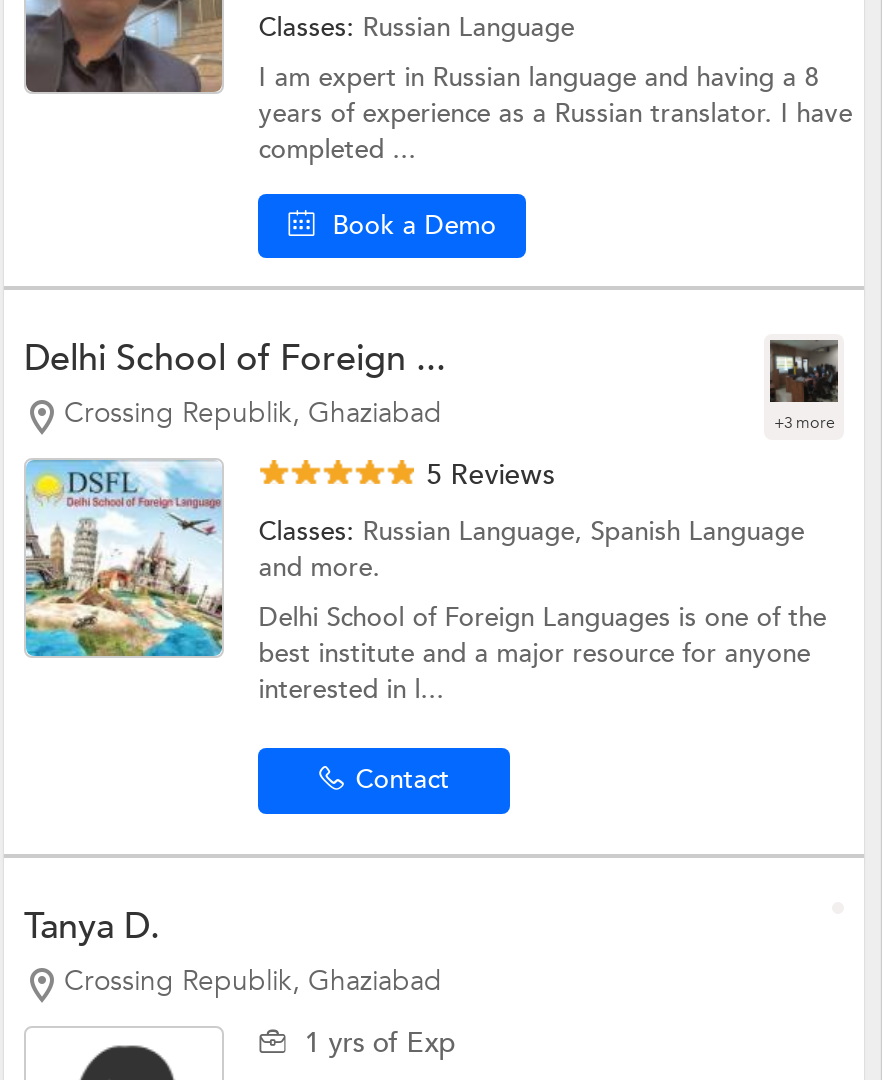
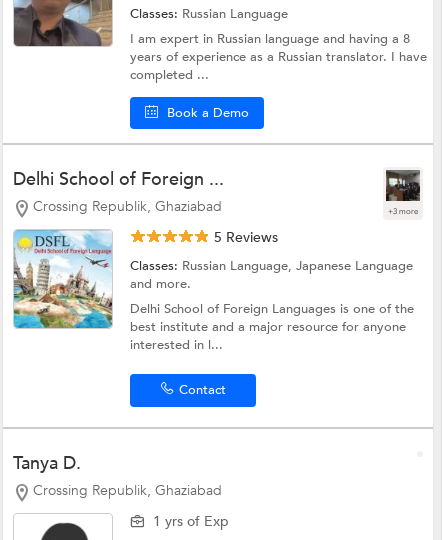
- Classes: Russian Language, Spanish Language
+ Classes: Russian Language, Japanese Language
